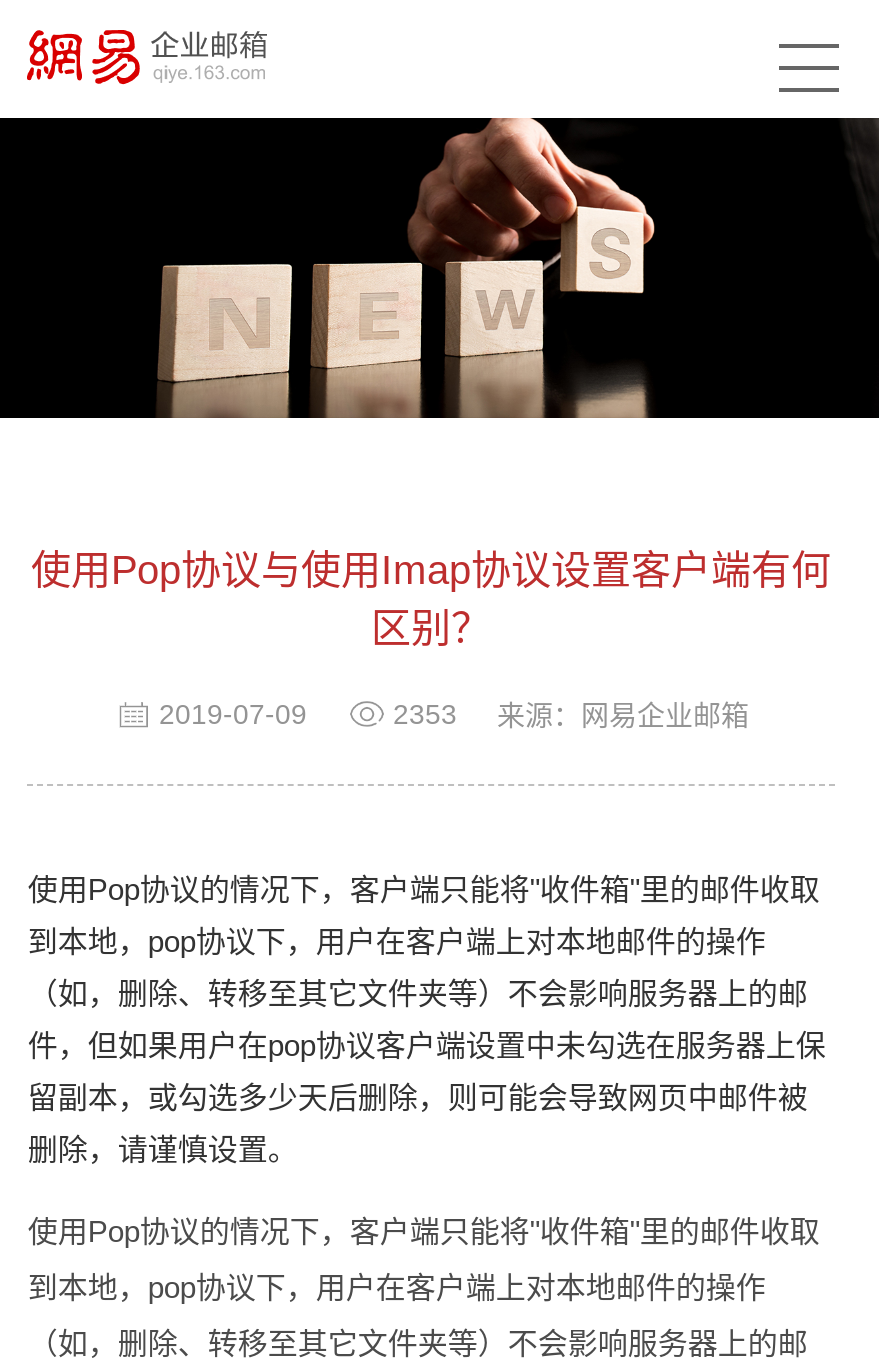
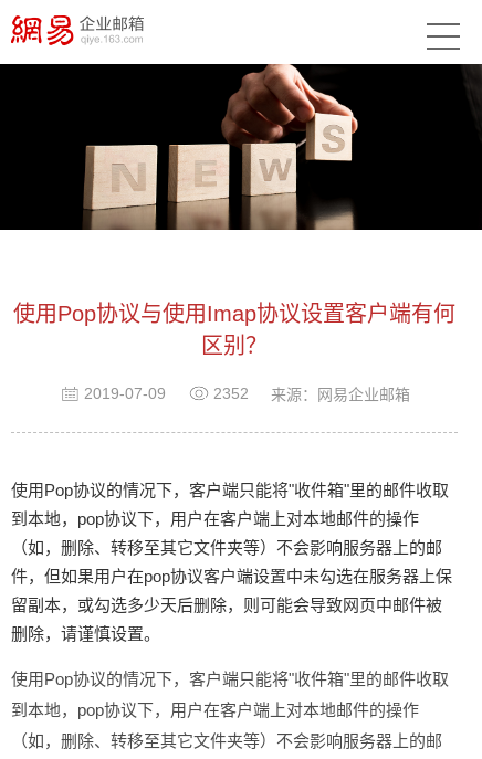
- 2353 来源：网易企业邮箱
+ 2352 来源：网易企业邮箱
